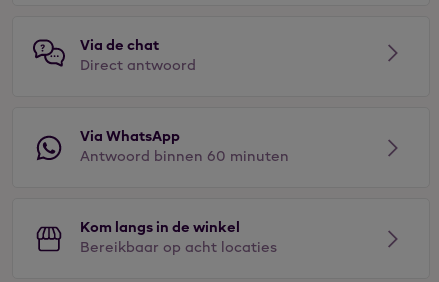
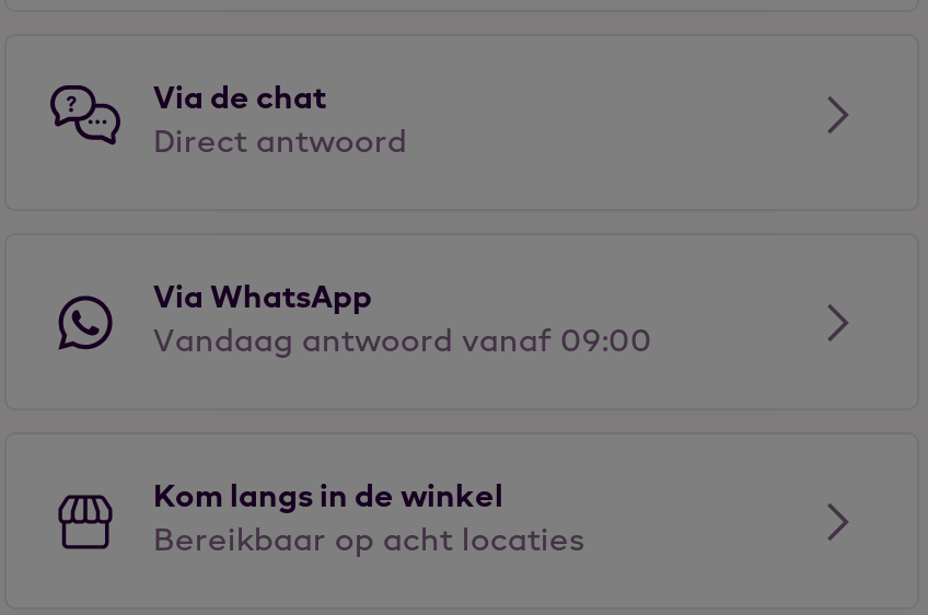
- Antwoord binnen 60 minuten
+ Vandaag antwoord vanaf 09:00
